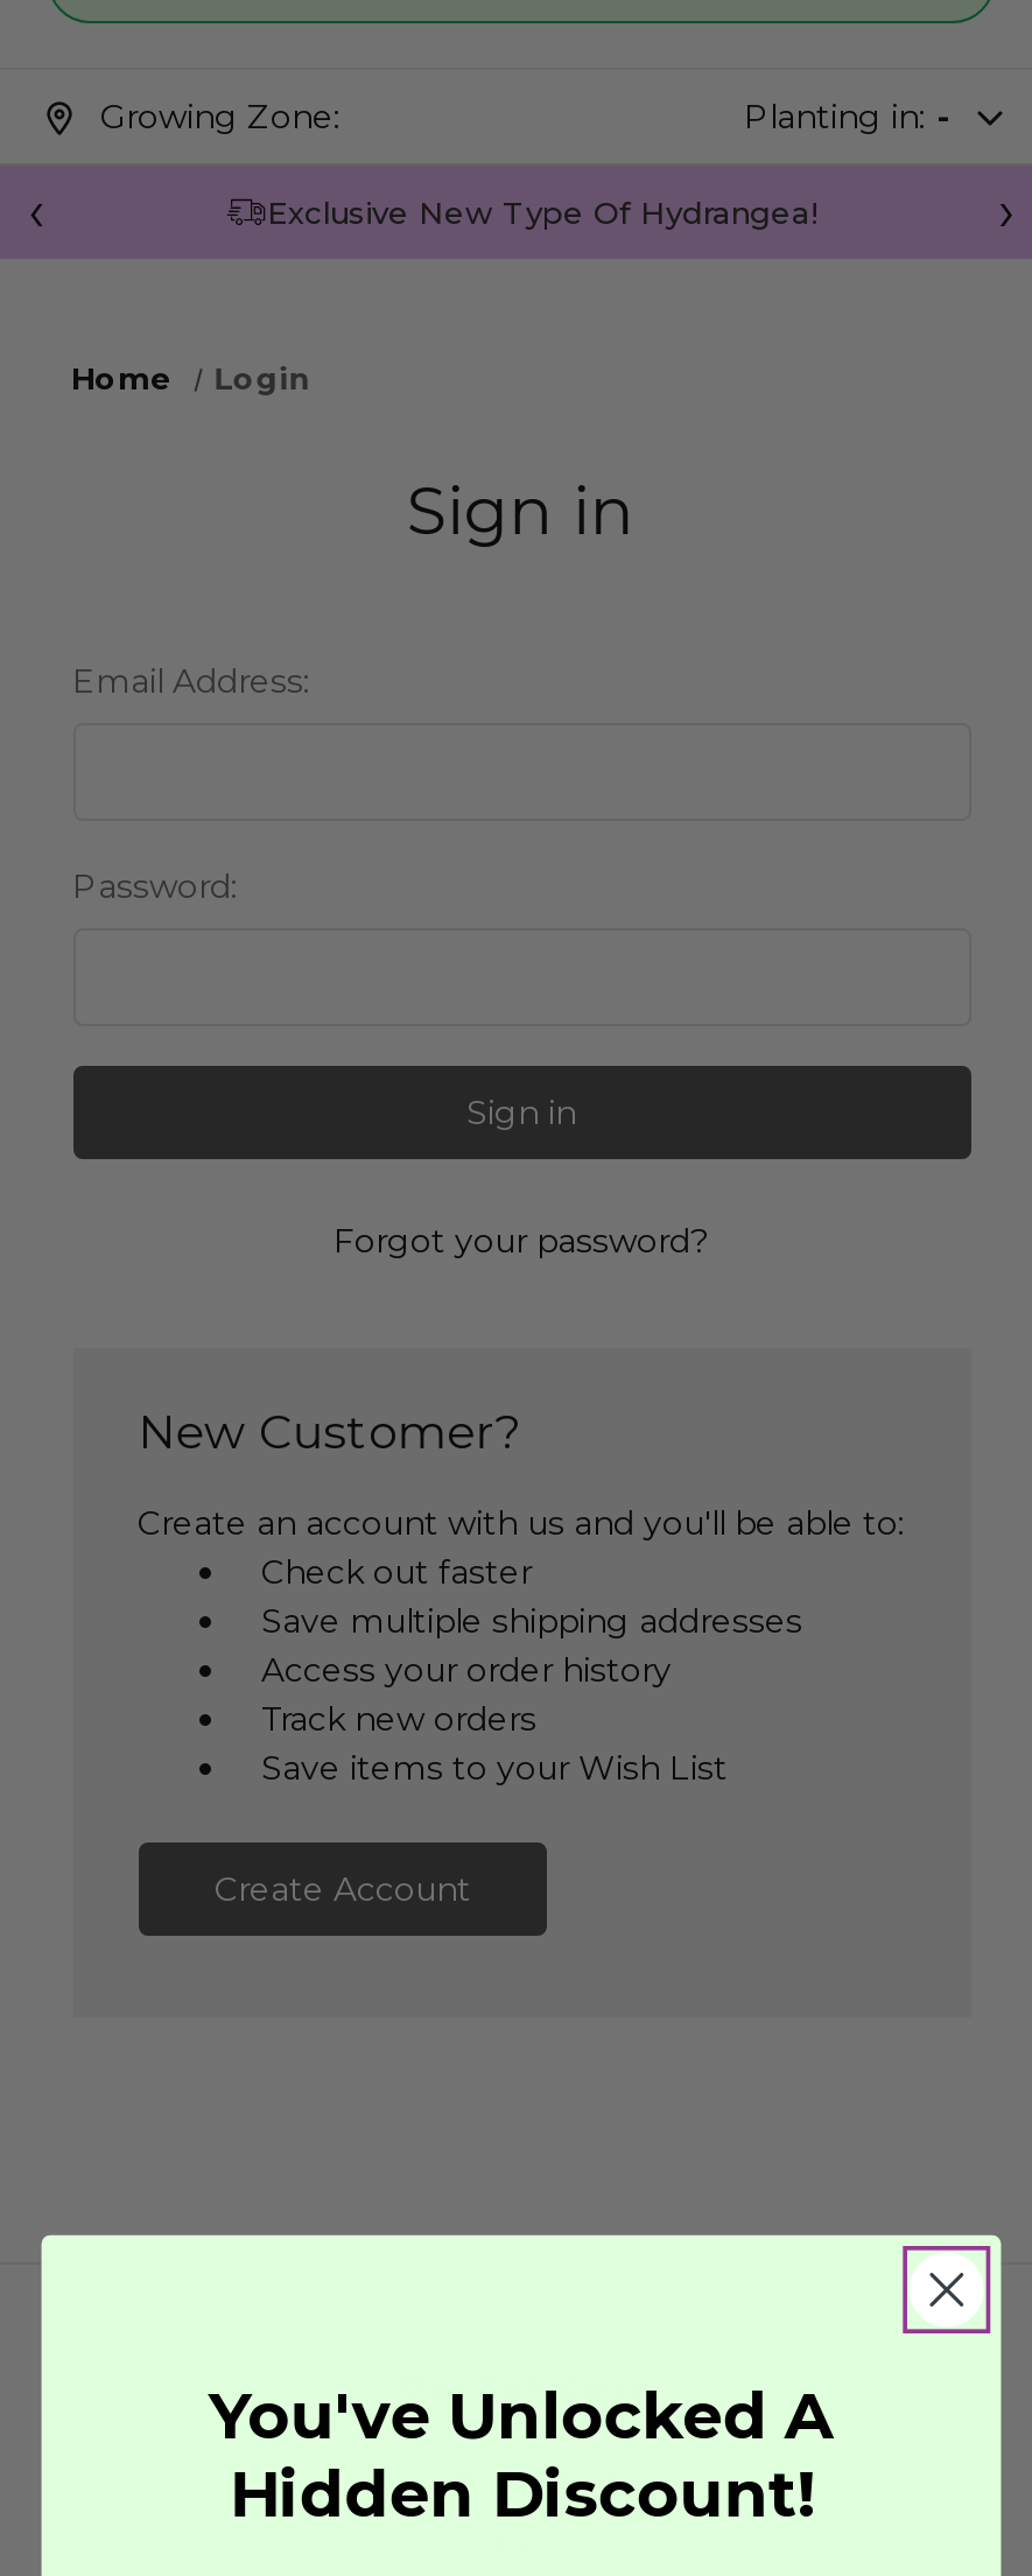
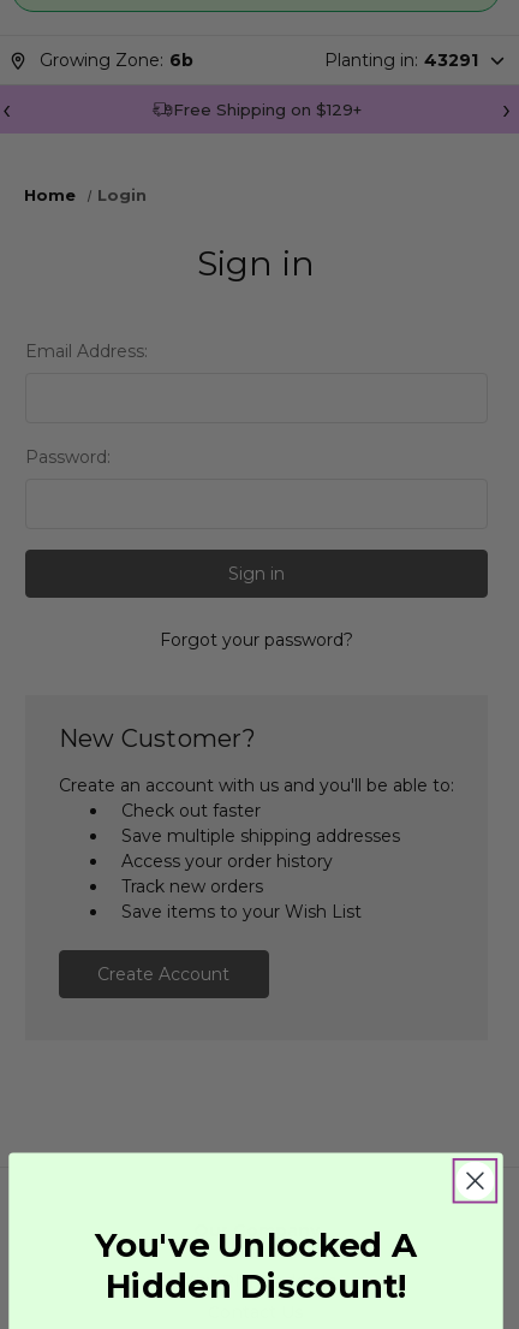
- Growing Zone:
- Planting in: -
+ Growing Zone: 6b
+ Planting in: 43291

- Exclusive New Type Of Hydrangea!
+ Free Shipping on $129+
